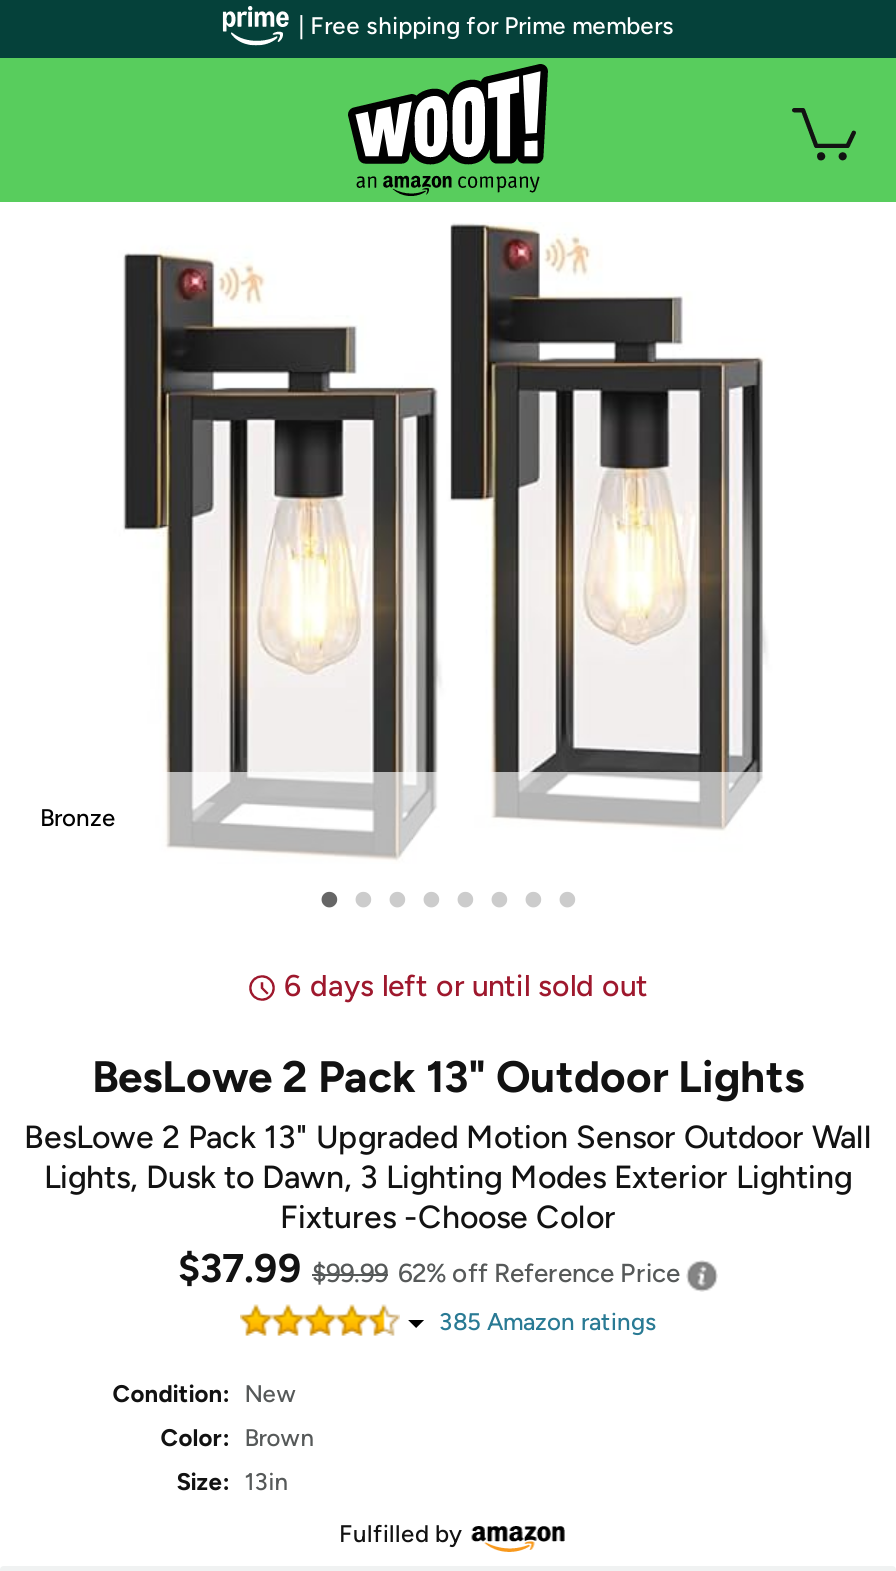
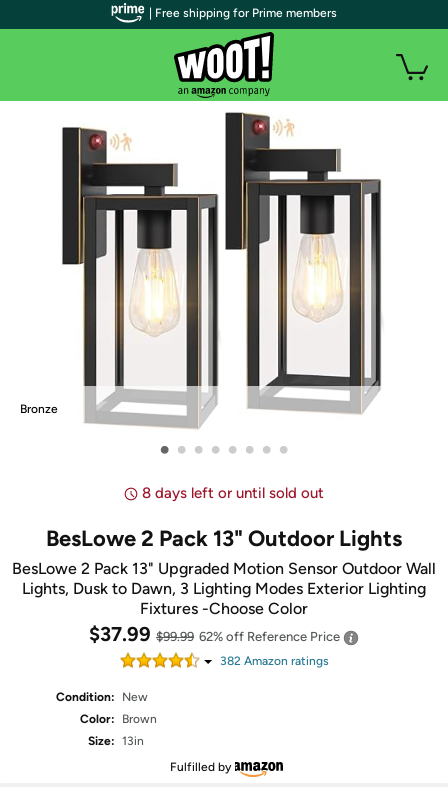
- 6 days left or until sold out
+ 8 days left or until sold out

- 385 Amazon ratings
+ 382 Amazon ratings
